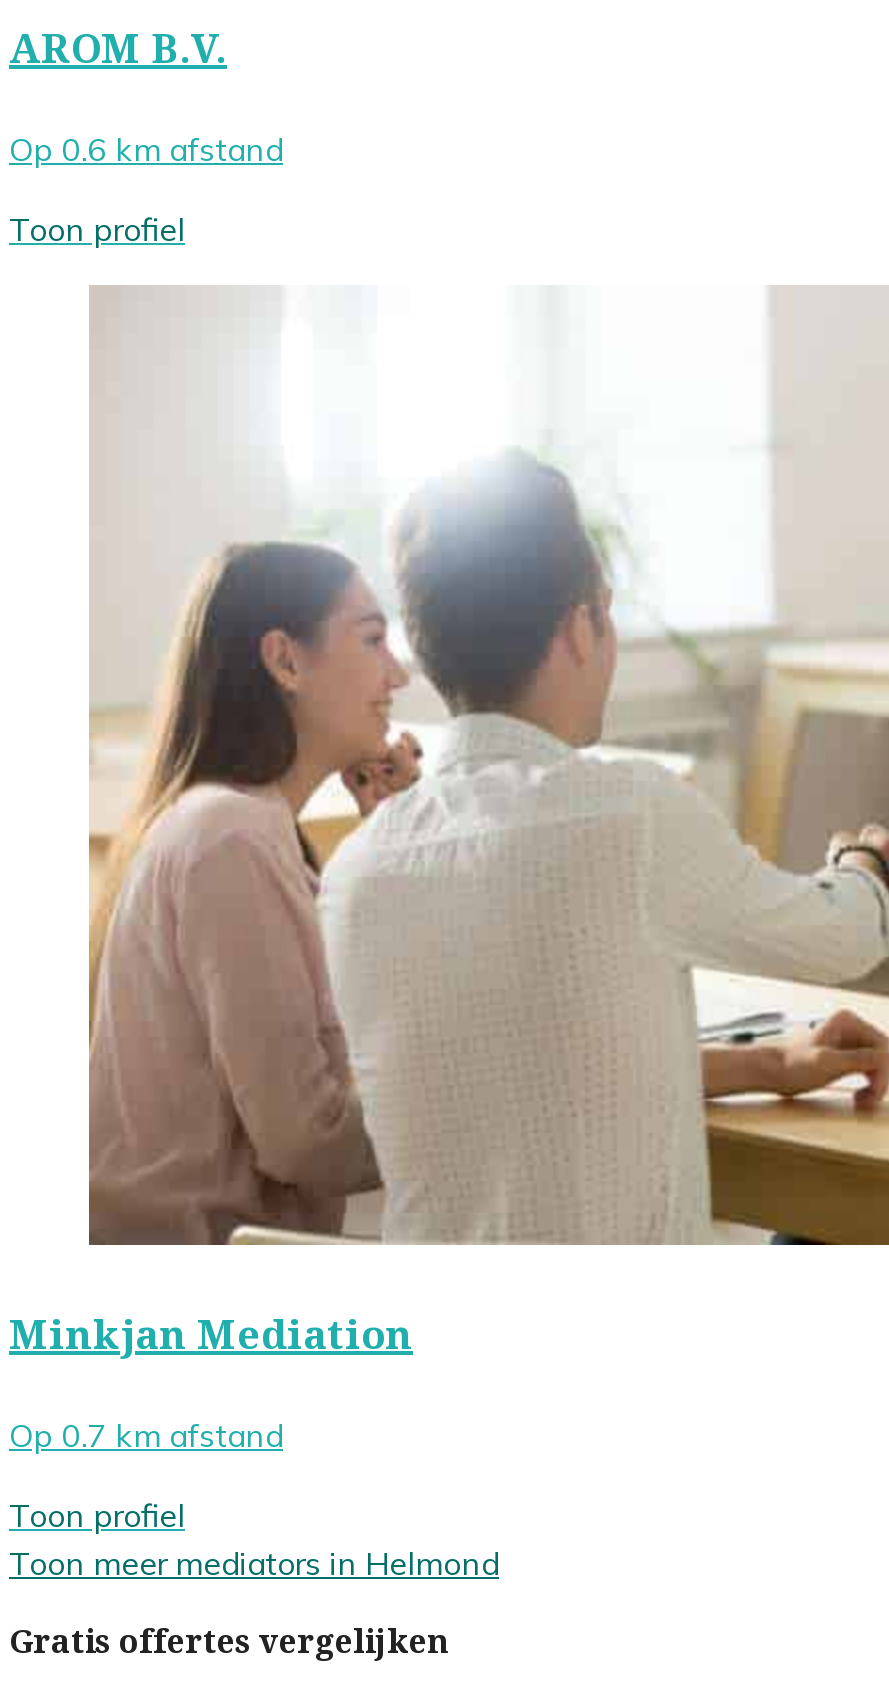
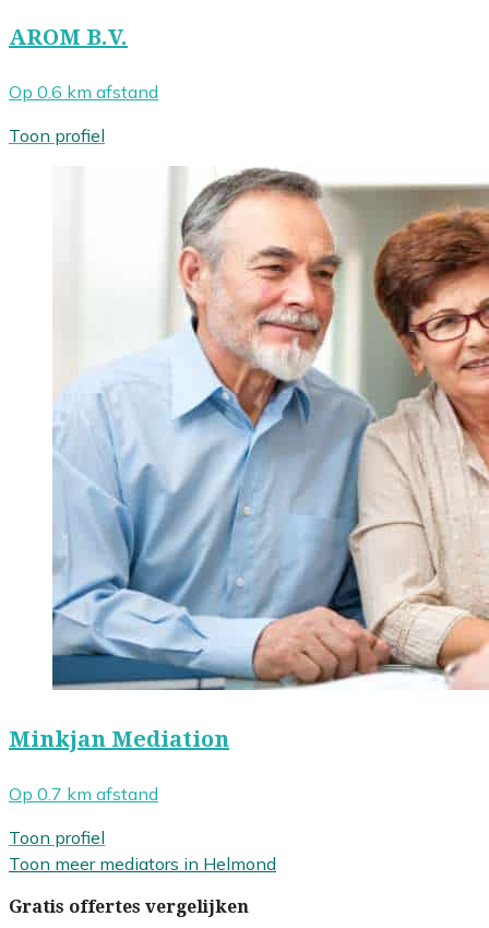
- [image]
+ [image]
